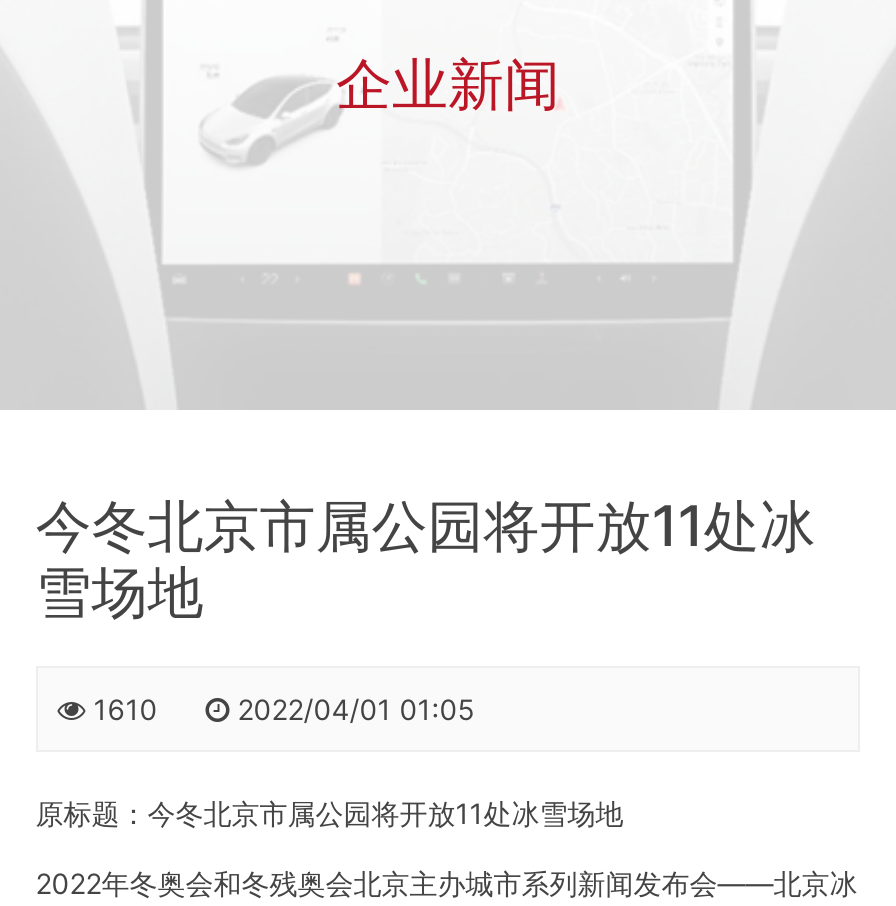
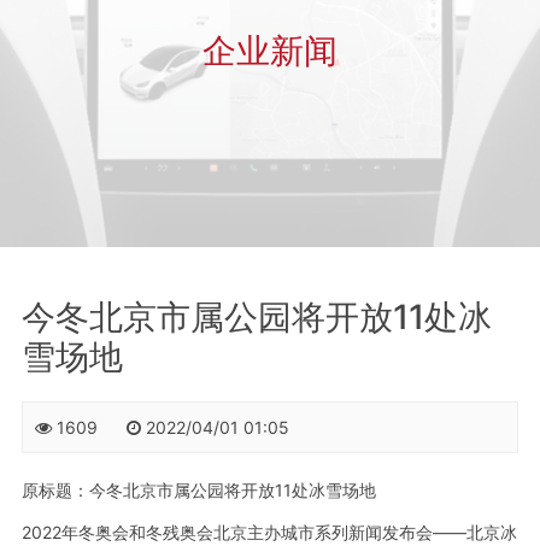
- 1610 2022/04/01 01:05
+ 1609 2022/04/01 01:05
